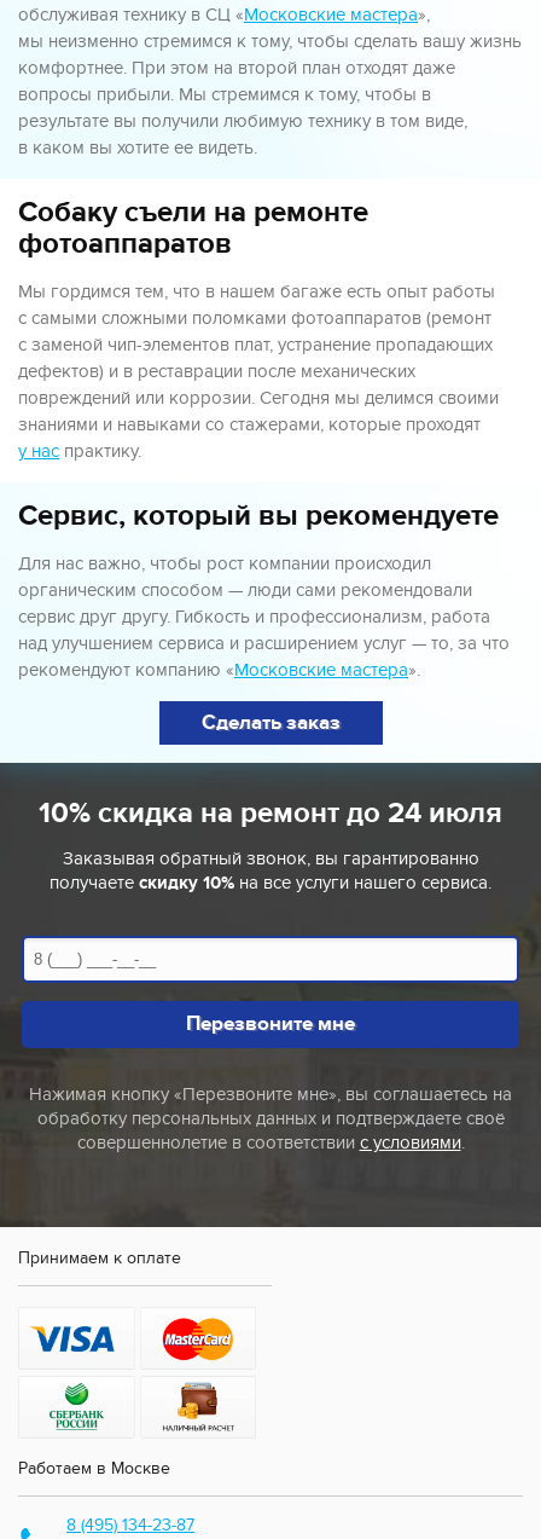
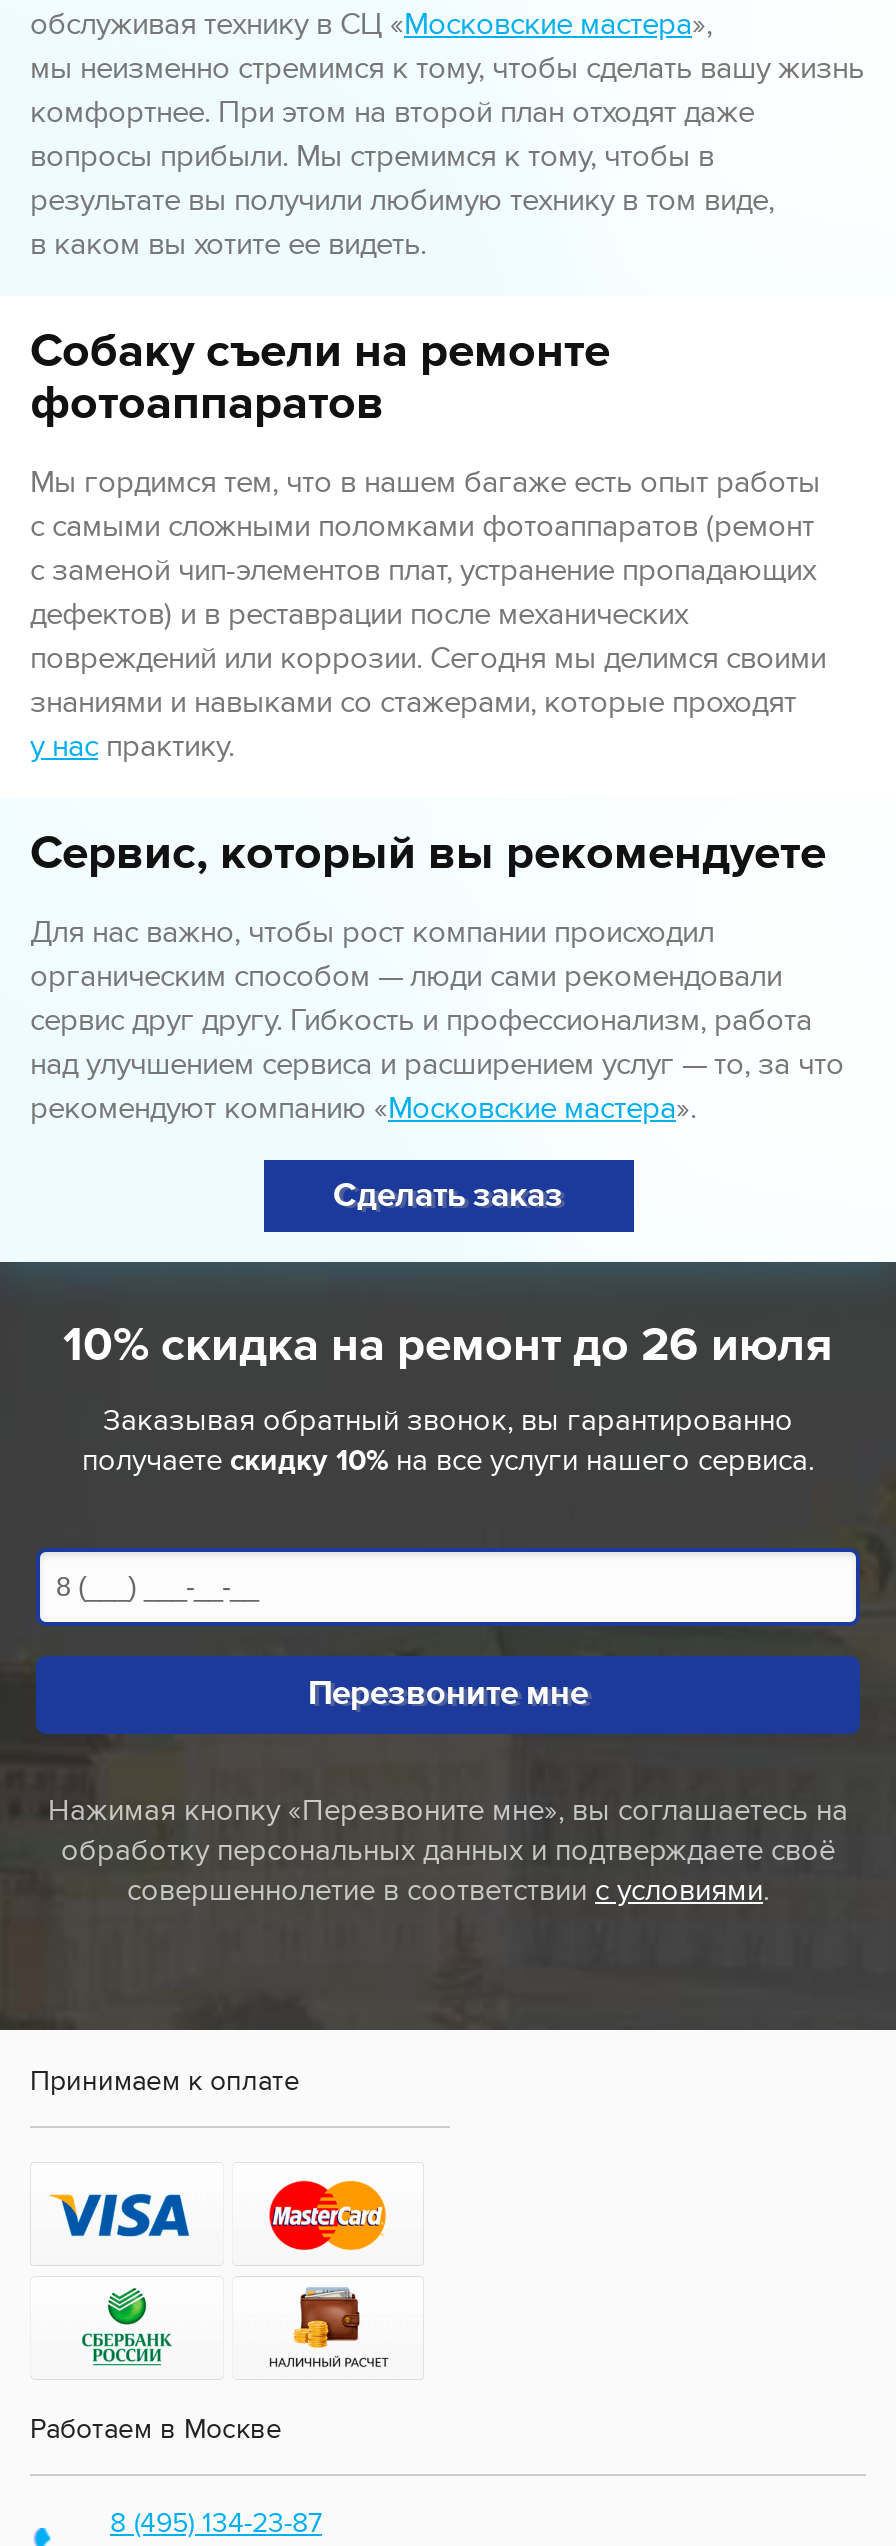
- 10% скидка на ремонт до 24 июля
+ 10% скидка на ремонт до 26 июля
